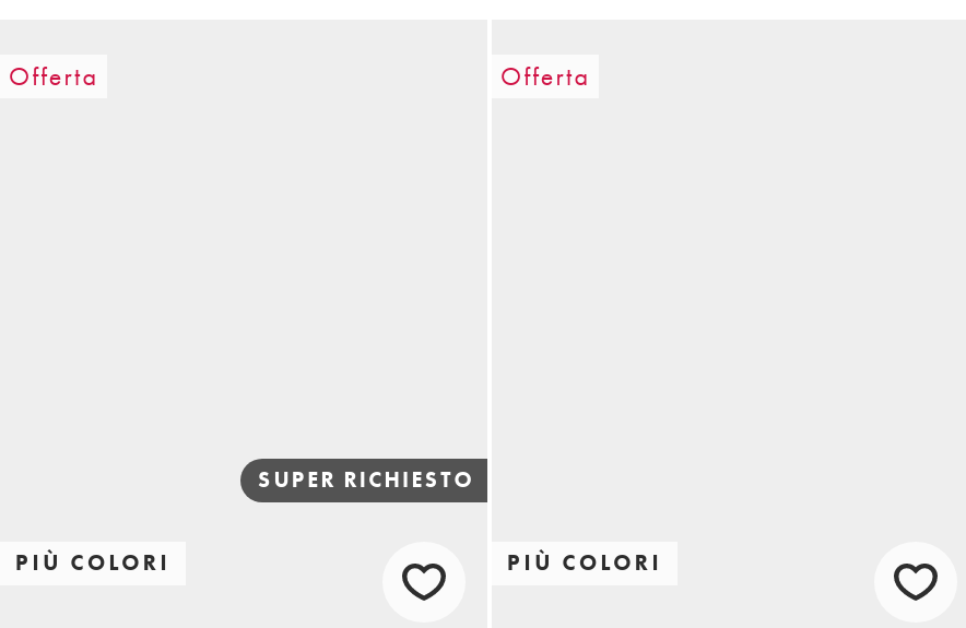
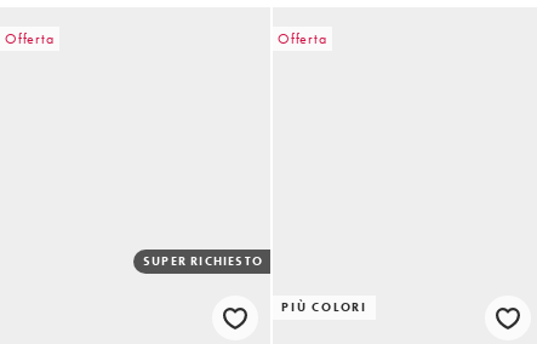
- PIÙ COLORI
